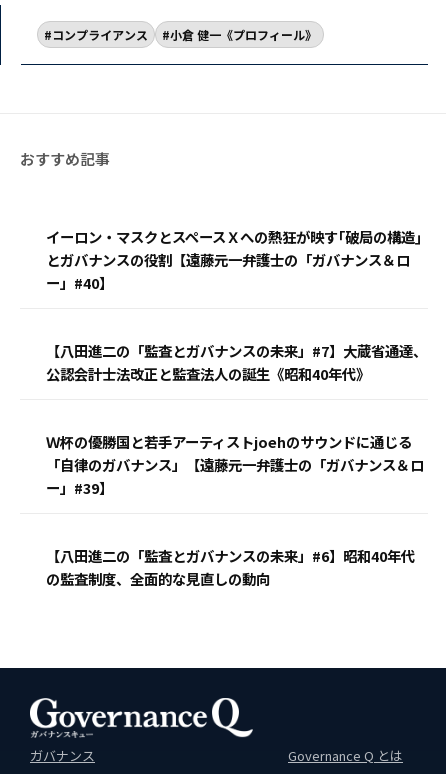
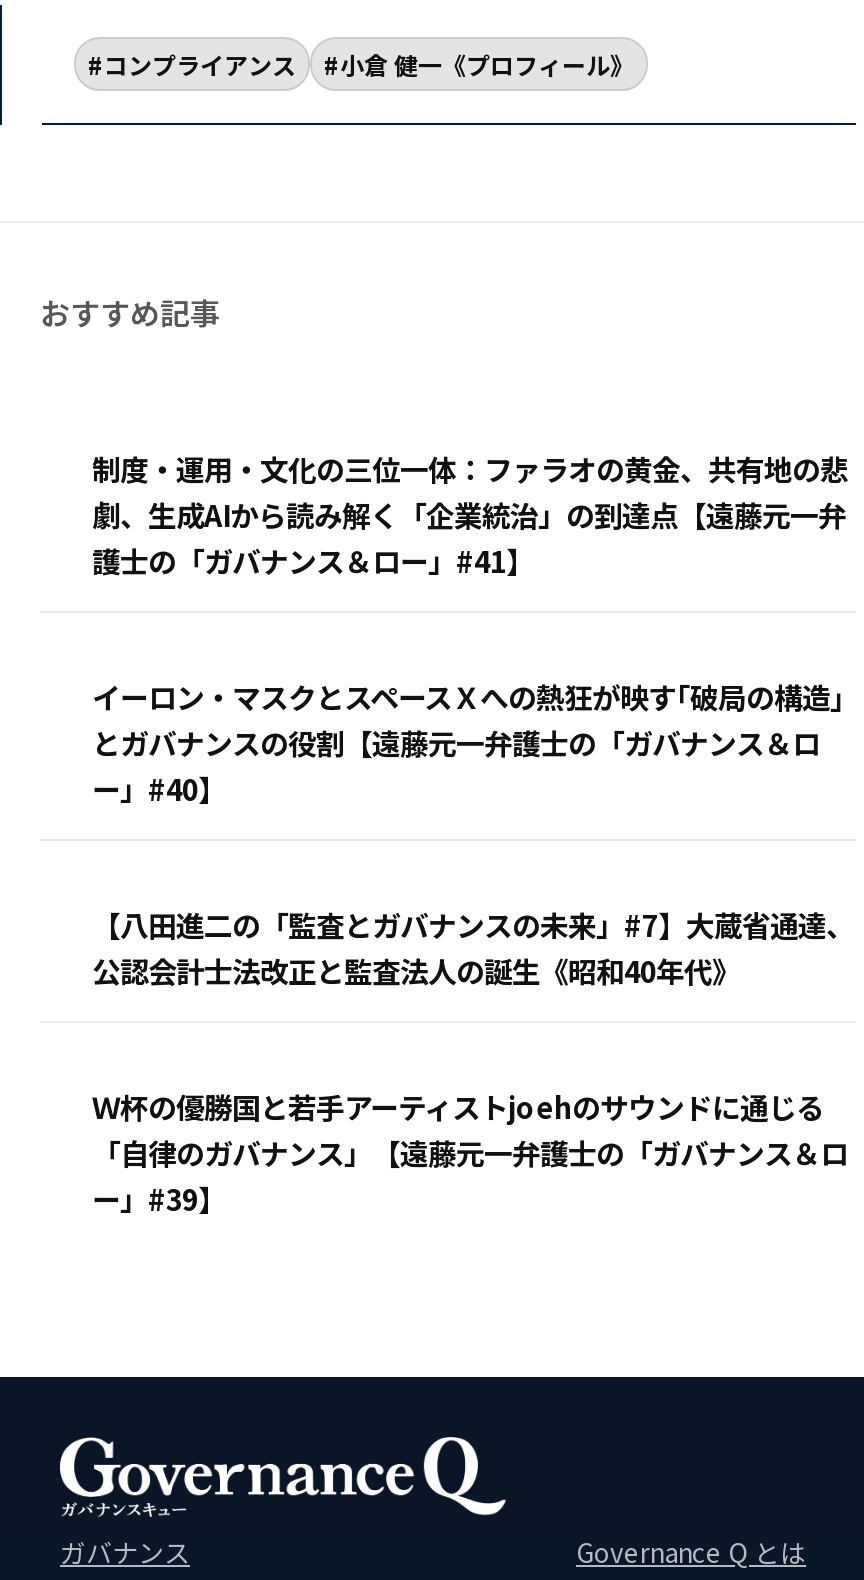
+ 制度・運用・文化の三位一体：ファラオの黄金、共有地の悲
+ 劇、生成AIから読み解く「企業統治」の到達点【遠藤元一弁
+ 護士の「ガバナンス＆ロー」#41】

moved down: イーロン・マスクとスペースＸへの熱狂が映す｢破局の構造｣ | とガバナンスの役割【遠藤元一弁護士の「ガバナンス＆ロ | 【八田進二の「監査とガバナンスの未来」#7】大蔵省通達、 | 公認会計士法改正と監査法人の誕生《昭和40年代》 | Ｗ杯の優勝国と若手アーティストjoehのサウンドに通じる | 「自律のガバナンス」【遠藤元一弁護士の「ガバナンス＆ロ

- 【八田進二の「監査とガバナンスの未来」#6】昭和40年代
- の監査制度、全面的な見直しの動向
